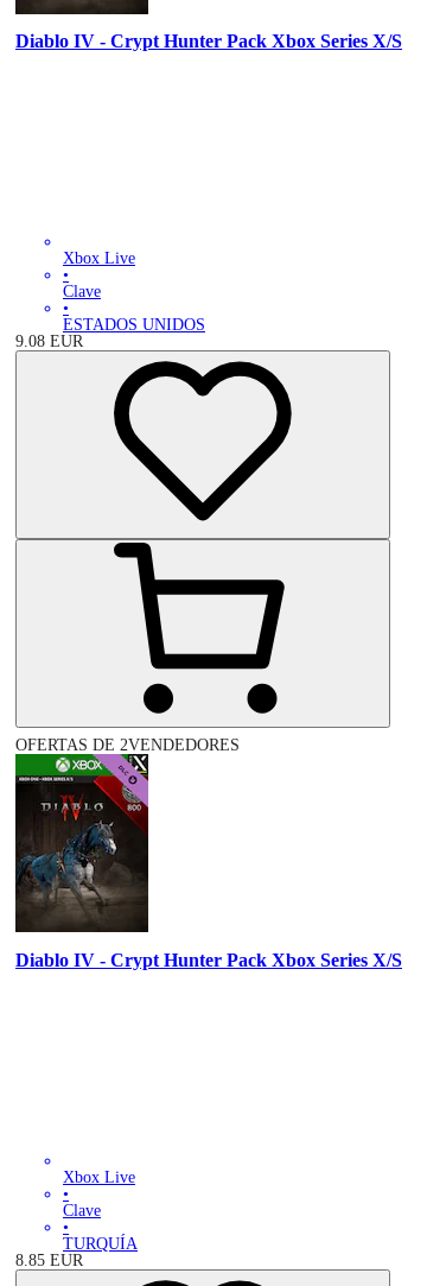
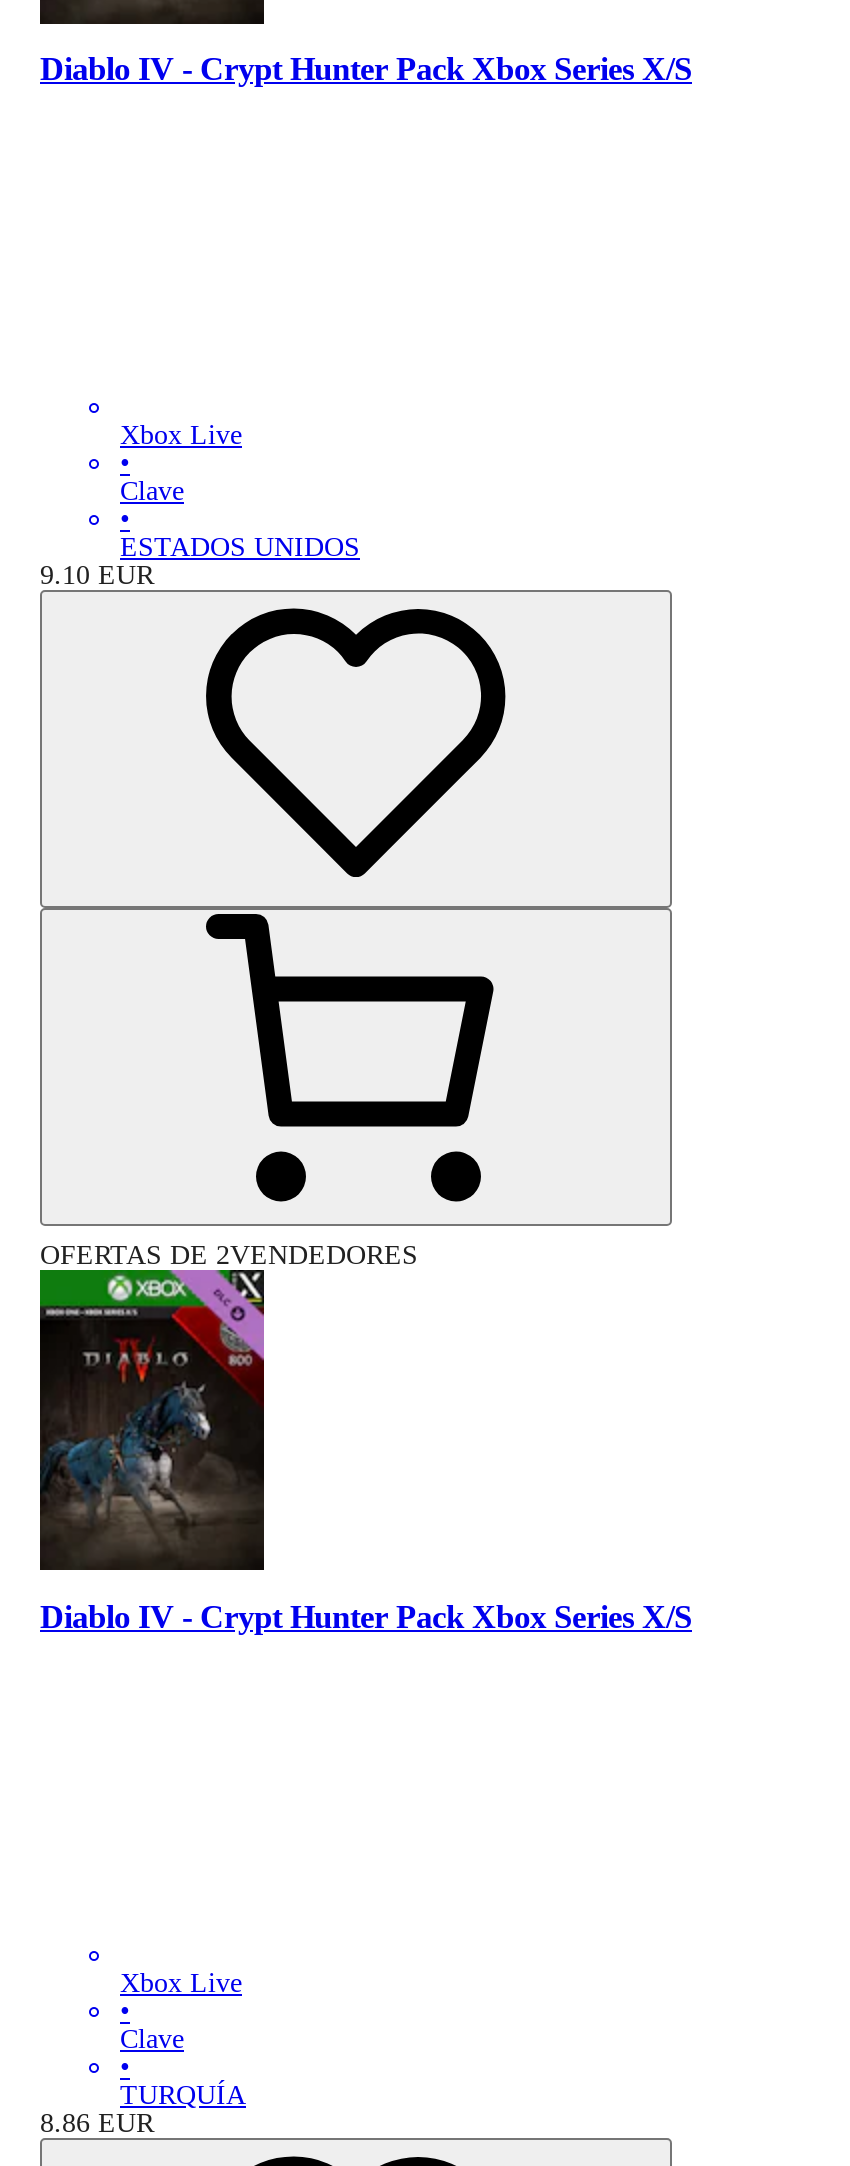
- 9.08 EUR
+ 9.10 EUR

- 8.85 EUR
+ 8.86 EUR
